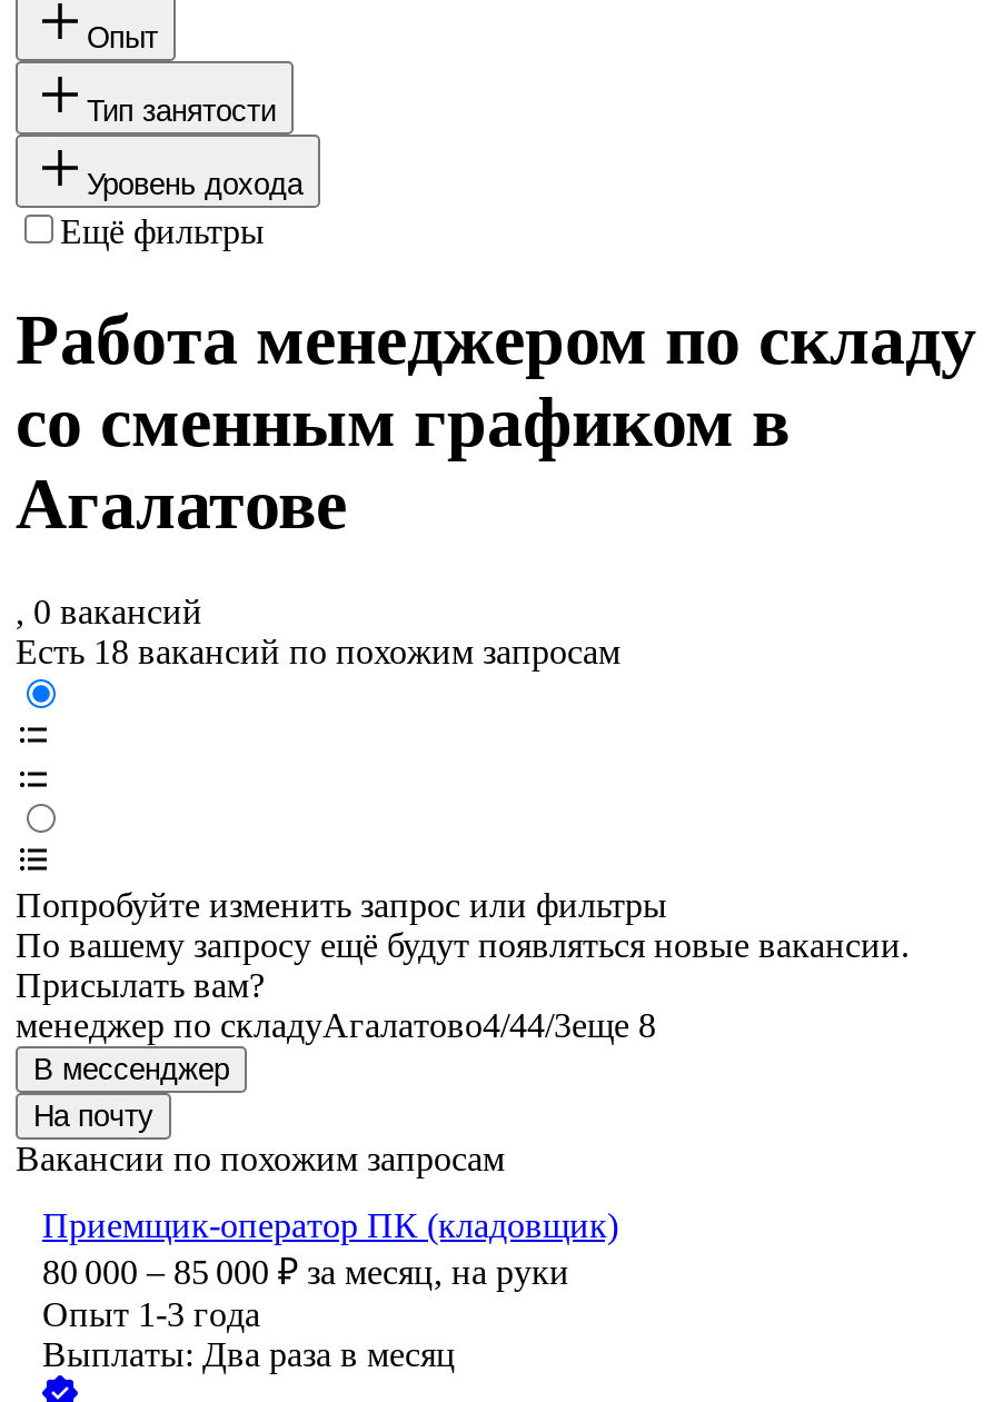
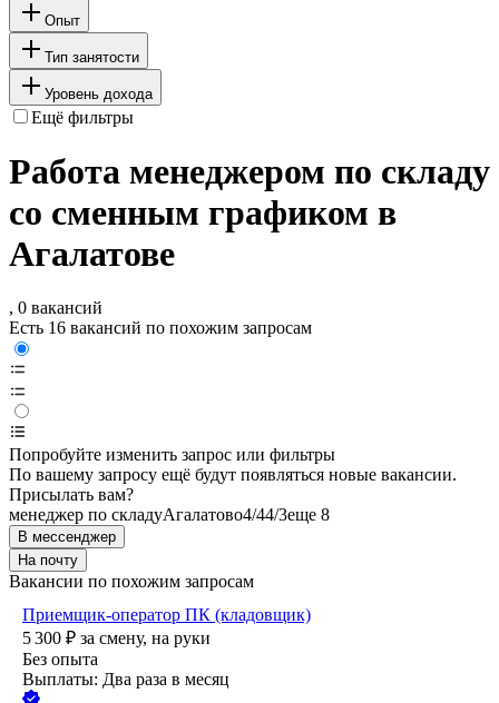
- Есть 18 вакансий по похожим запросам
+ Есть 16 вакансий по похожим запросам

- 80 000 – 85 000 ₽ за месяц, на руки
- Опыт 1-3 года
+ 5 300 ₽ за смену, на руки
+ Без опыта
